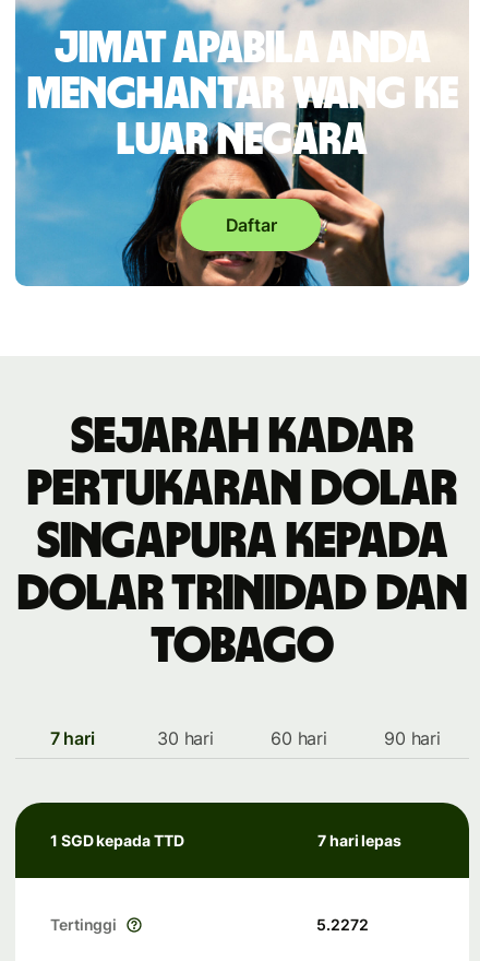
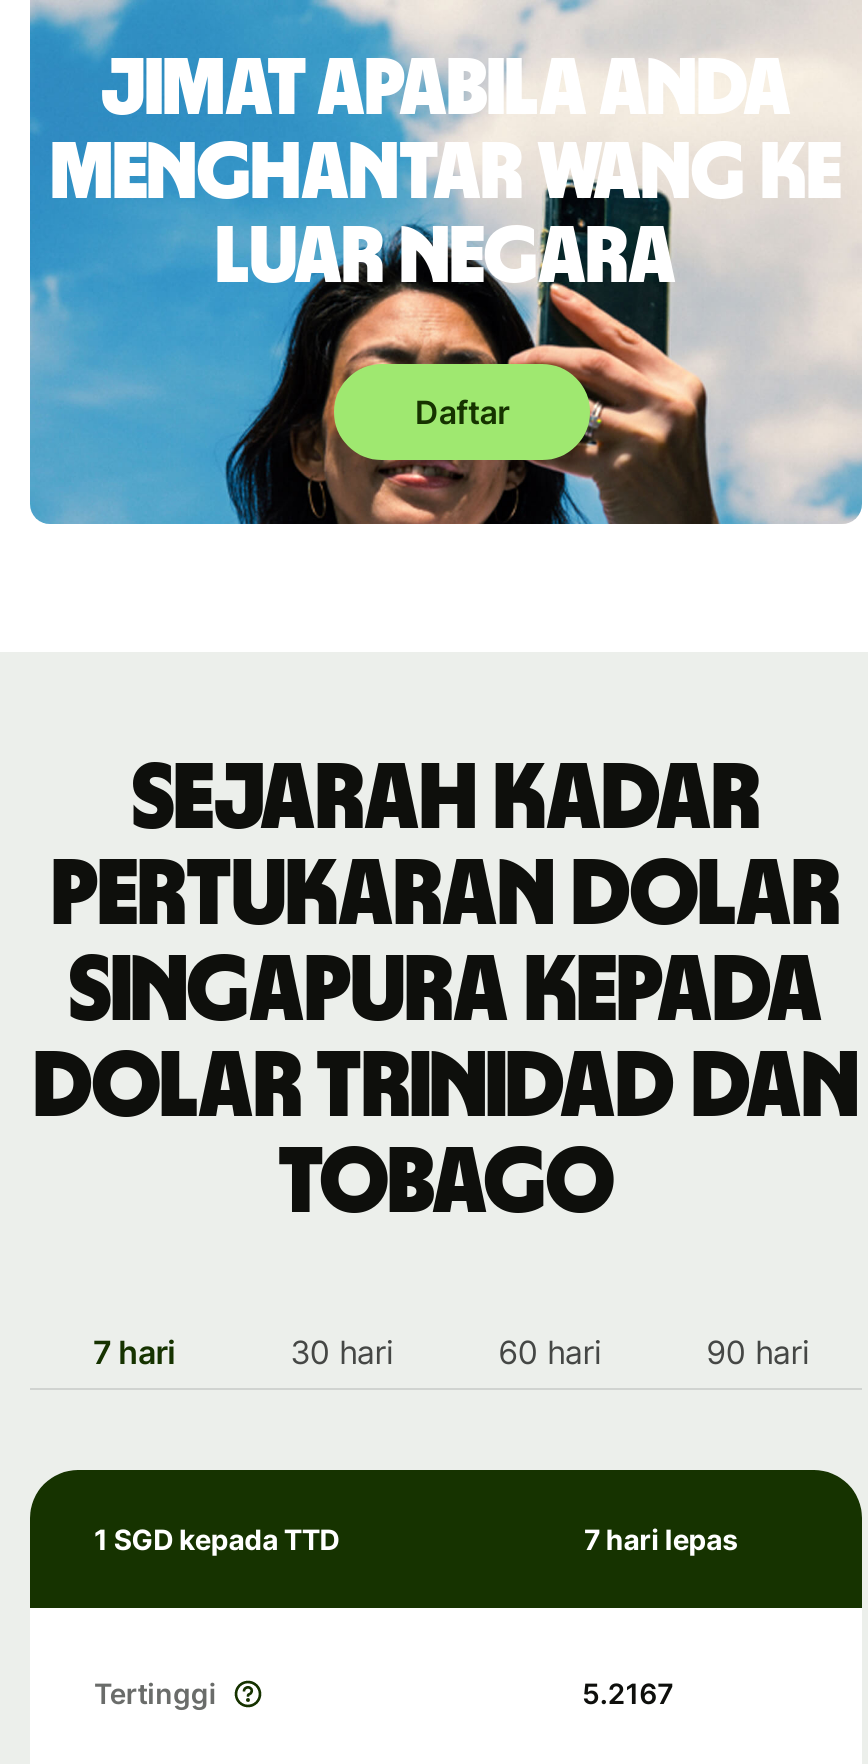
- 5.2272
+ 5.2167
